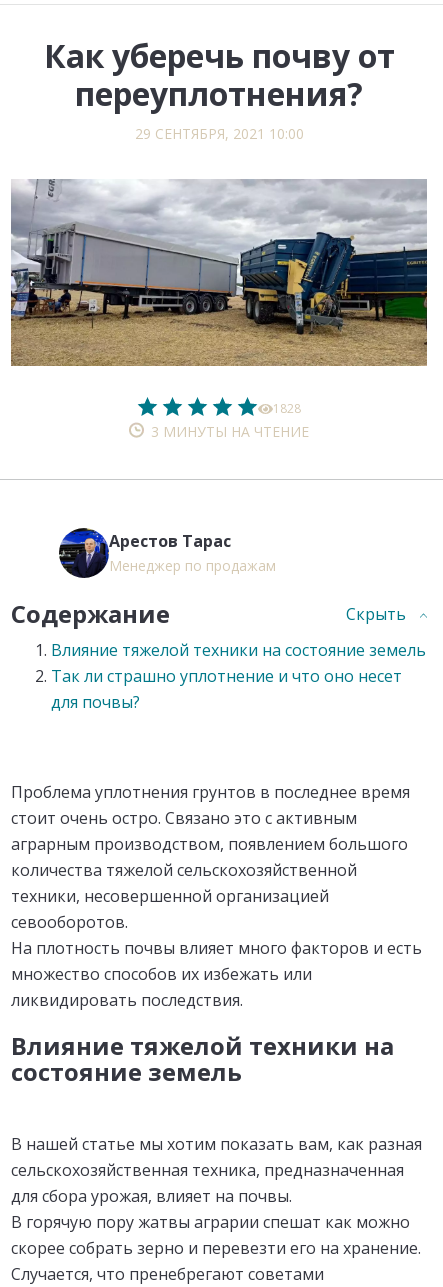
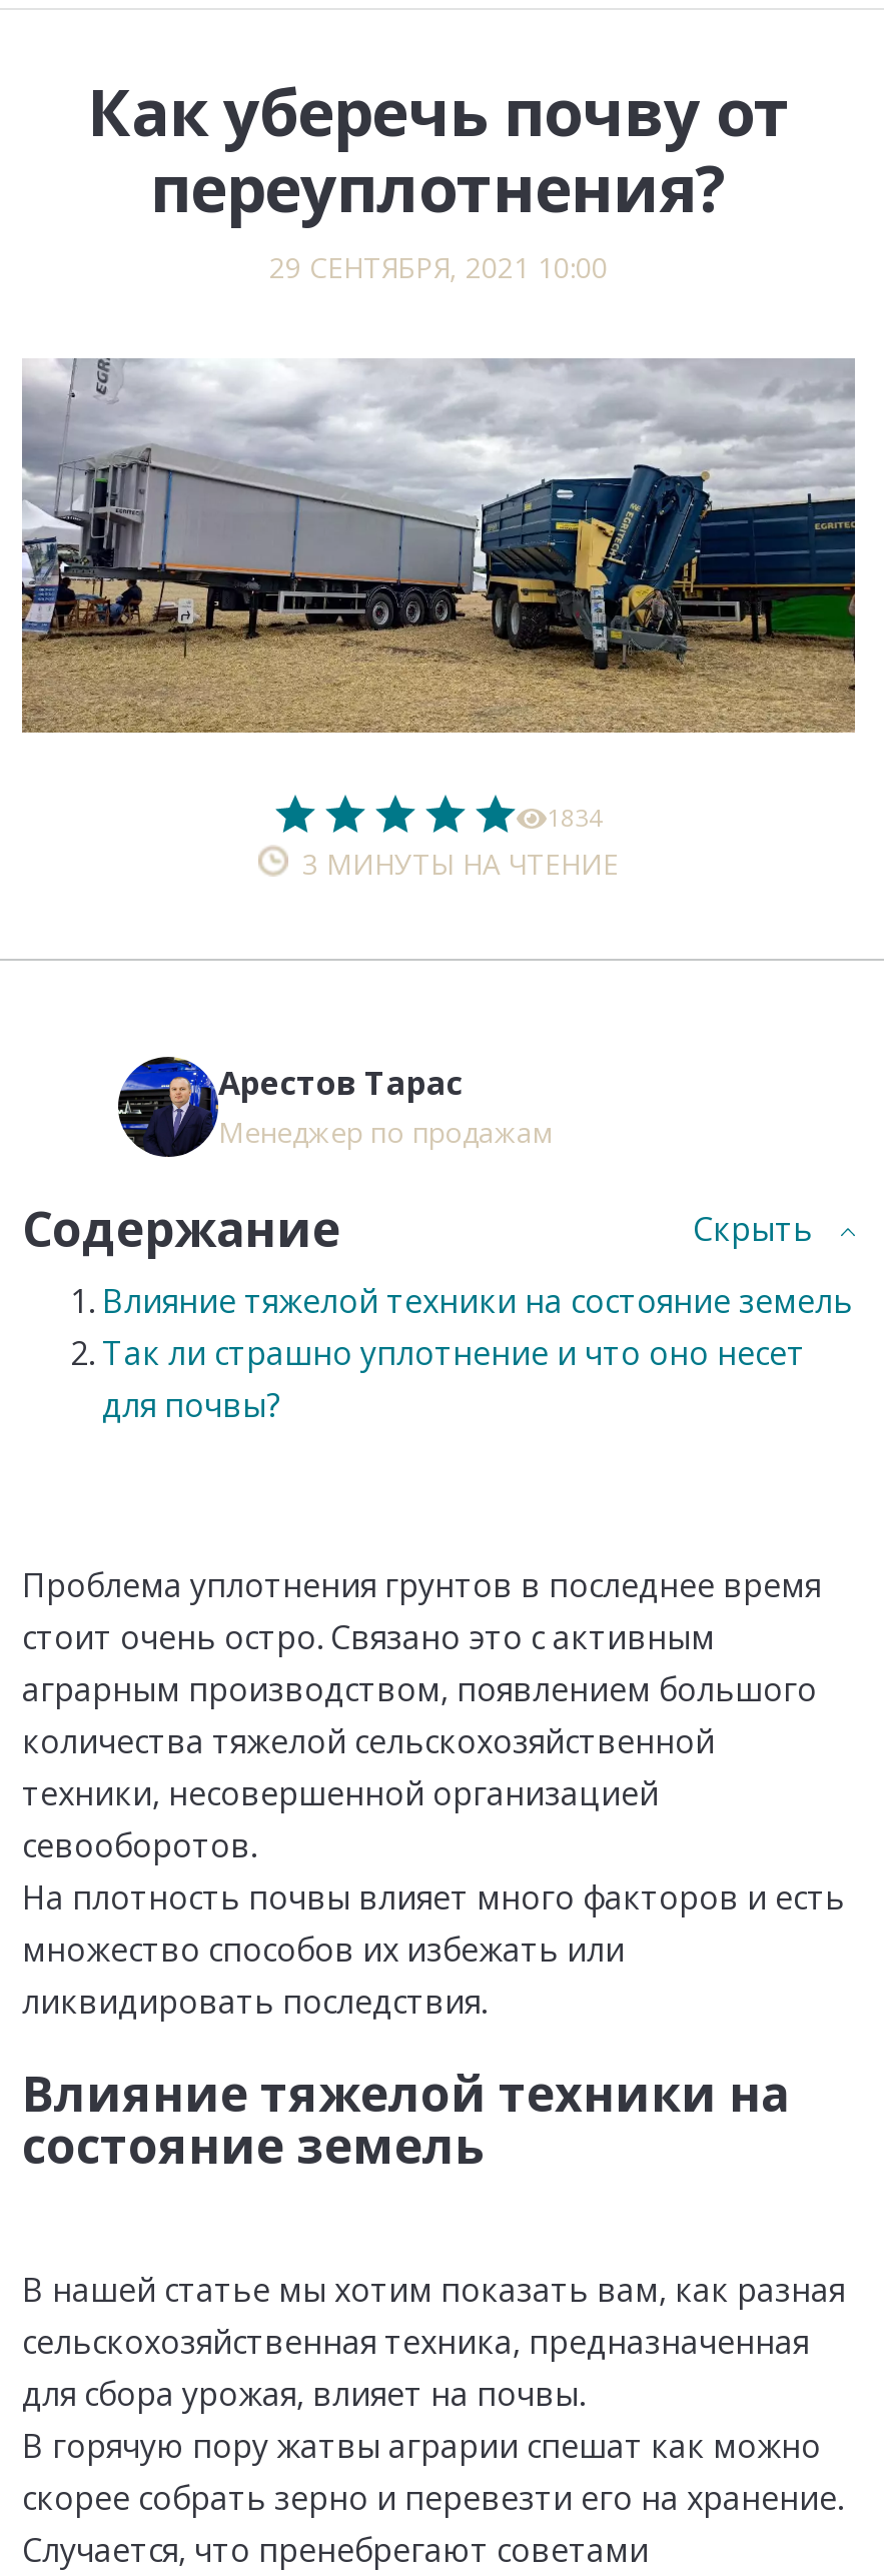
- 1828
+ 1834
